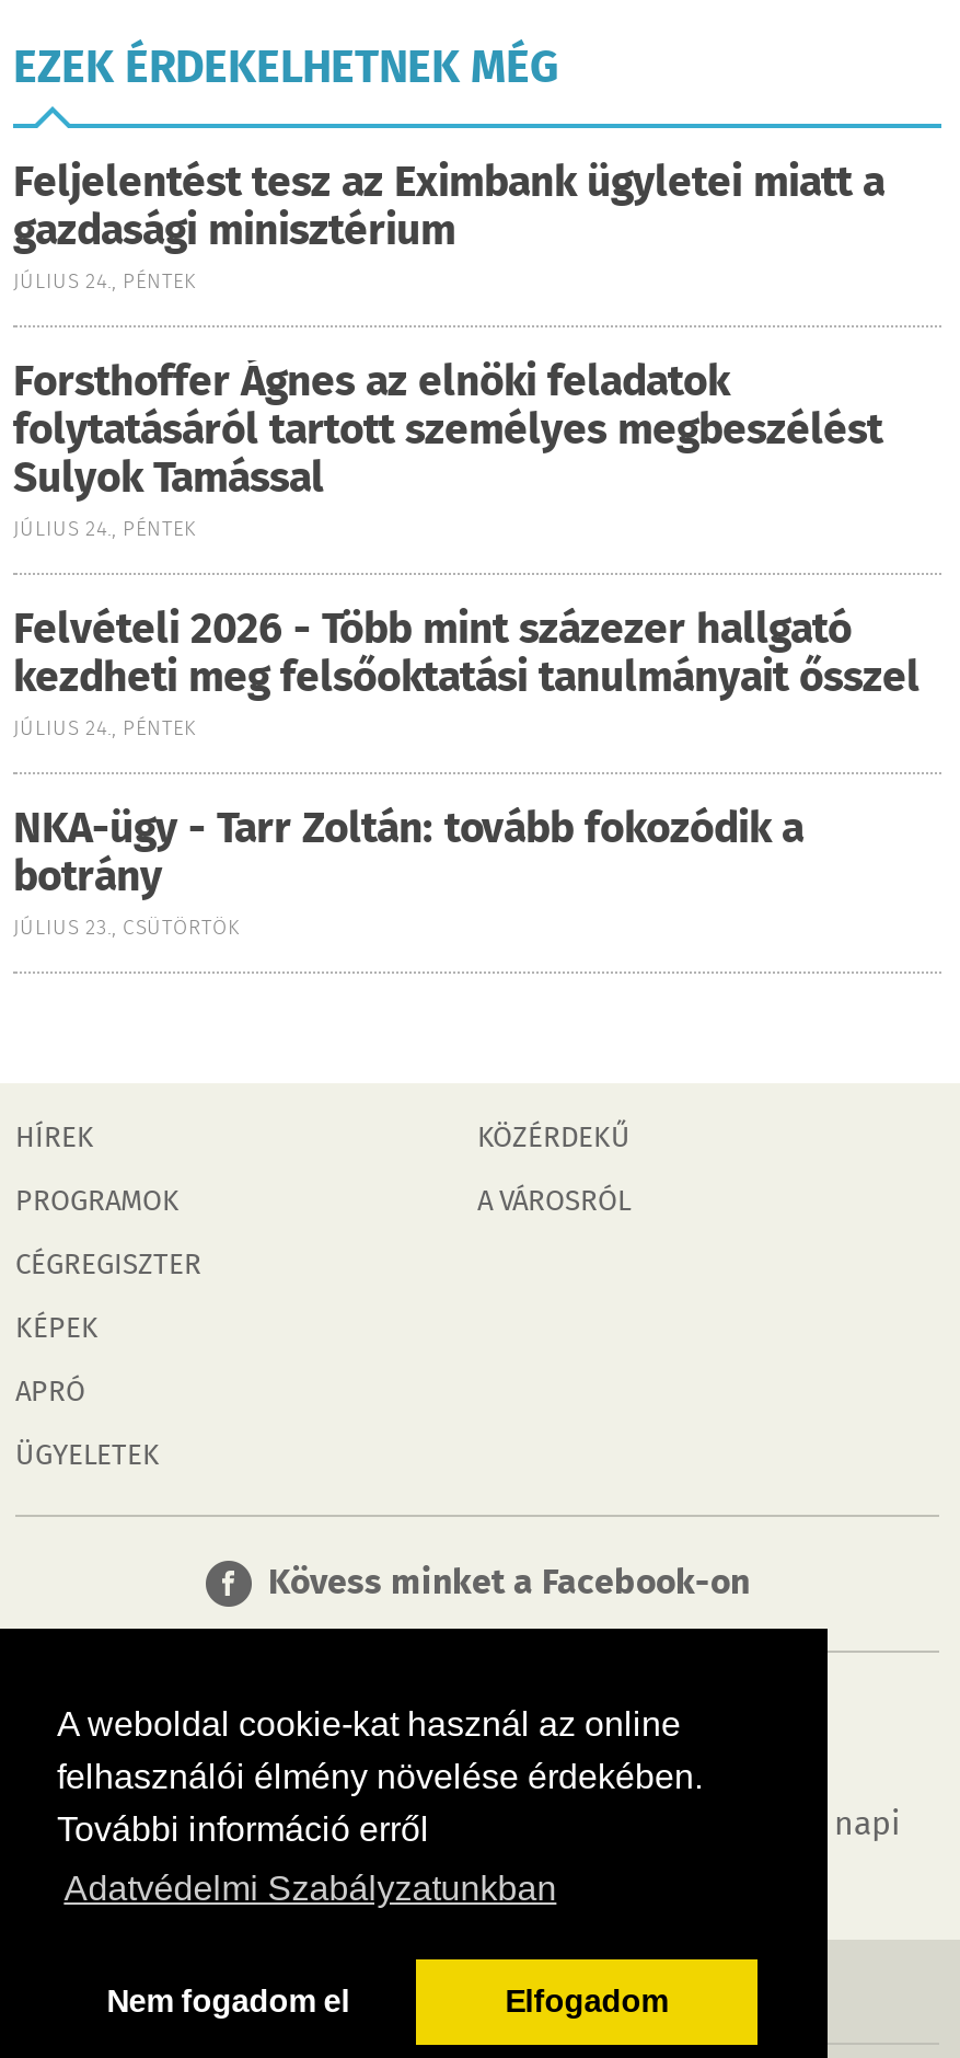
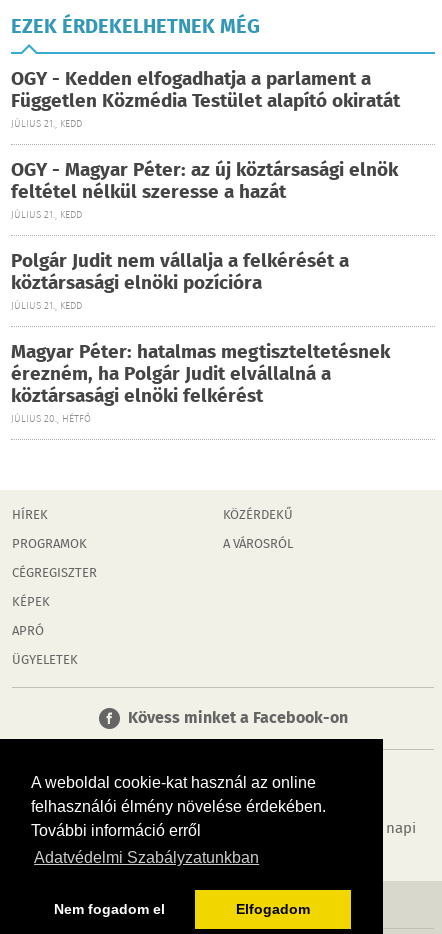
- Feljelentést tesz az Eximbank ügyletei miatt a
- gazdasági minisztérium
- JÚLIUS 24., PÉNTEK
+ OGY - Kedden elfogadhatja a parlament a
+ Független Közmédia Testület alapító okiratát
+ JÚLIUS 21., KEDD

- Forsthoffer Ágnes az elnöki feladatok
- folytatásáról tartott személyes megbeszélést
- Sulyok Tamással
- JÚLIUS 24., PÉNTEK
+ OGY - Magyar Péter: az új köztársasági elnök
+ feltétel nélkül szeresse a hazát
+ JÚLIUS 21., KEDD

- Felvételi 2026 - Több mint százezer hallgató
- kezdheti meg felsőoktatási tanulmányait ősszel
- JÚLIUS 24., PÉNTEK
+ Polgár Judit nem vállalja a felkérését a
+ köztársasági elnöki pozícióra
+ JÚLIUS 21., KEDD

- NKA-ügy - Tarr Zoltán: tovább fokozódik a
- botrány
- JÚLIUS 23., CSÜTÖRTÖK
+ Magyar Péter: hatalmas megtiszteltetésnek
+ érezném, ha Polgár Judit elvállalná a
+ köztársasági elnöki felkérést
+ JÚLIUS 20., HÉTFŐ
